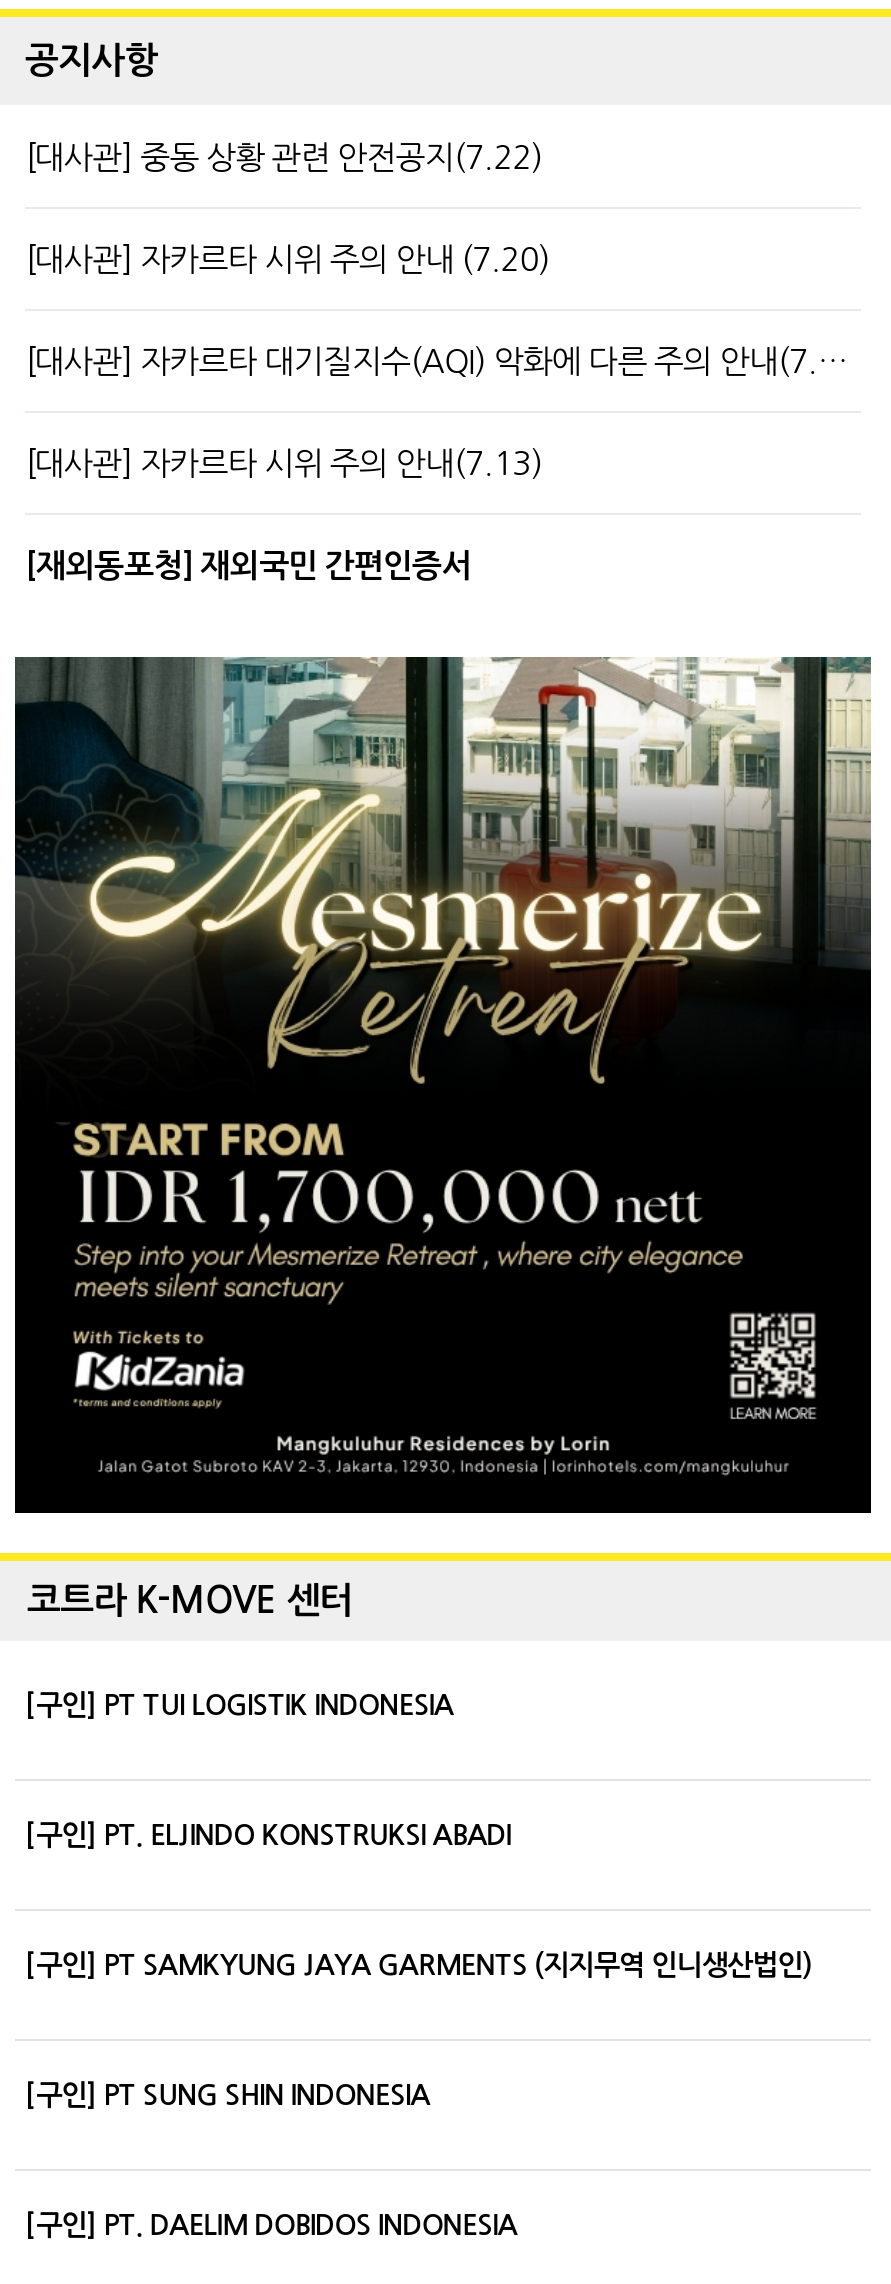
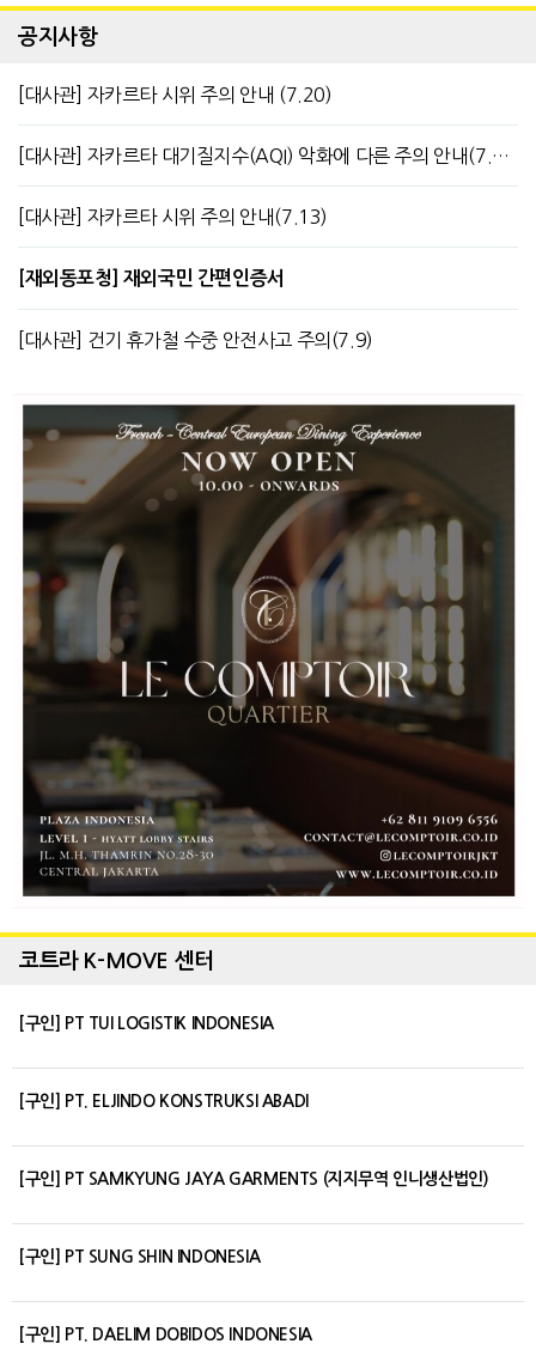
- [대사관] 중동 상황 관련 안전공지(7.22)

moved up: [대사관] 자카르타 시위 주의 안내 (7.20) | [대사관] 자카르타 시위 주의 안내(7.13) | [재외동포청] 재외국민 간편인증서

+ [대사관] 건기 휴가철 수중 안전사고 주의(7.9)

- [image]
+ [image]
